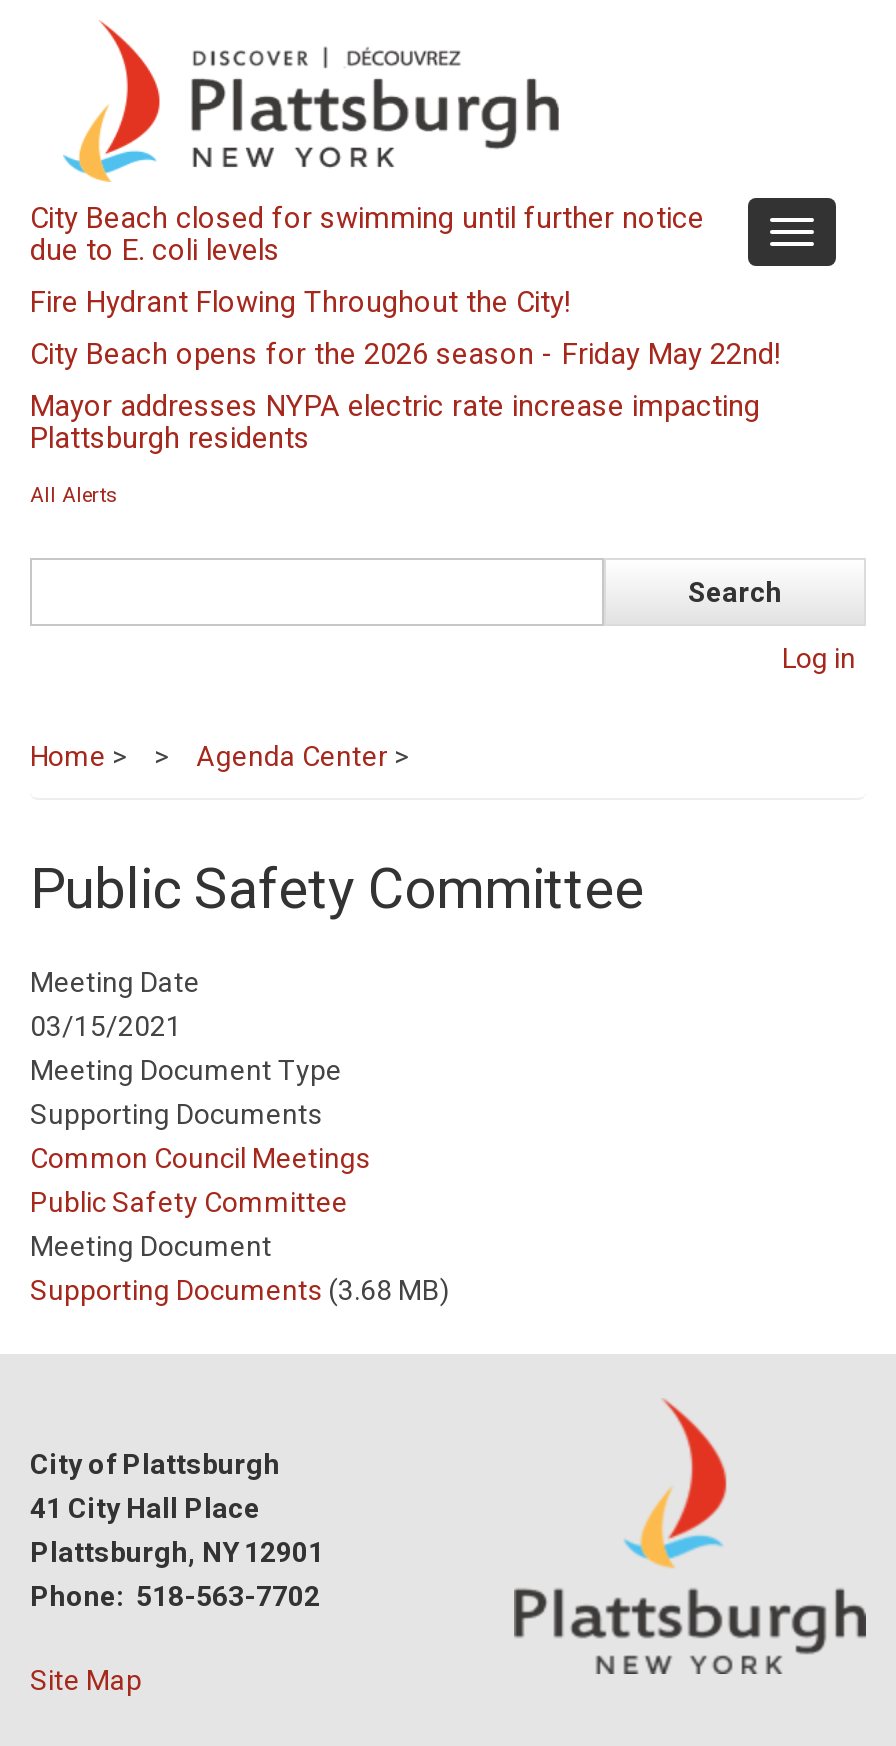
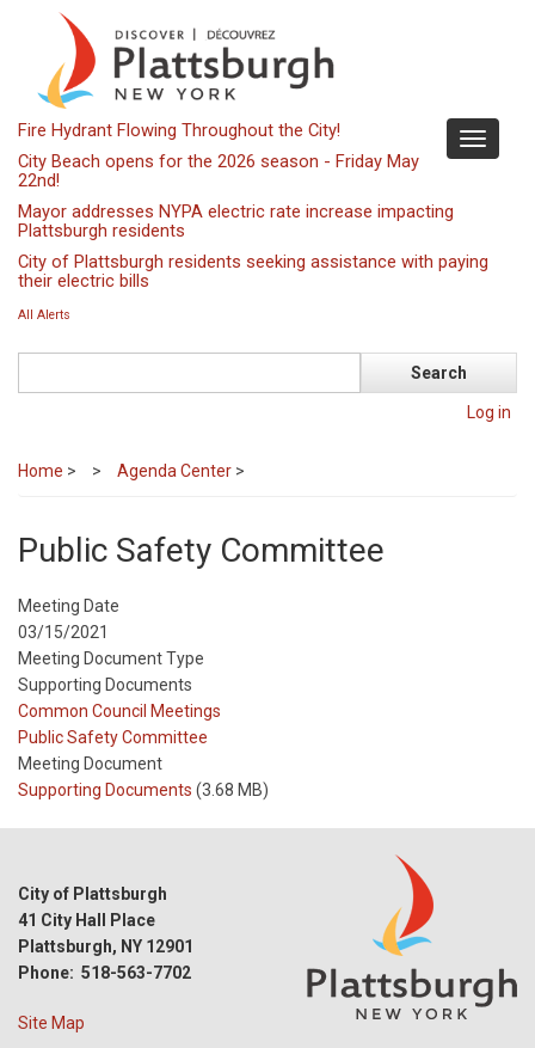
- City Beach closed for swimming until further notice
- due to E. coli levels

moved up: Fire Hydrant Flowing Throughout the City!

moved up: Mayor addresses NYPA electric rate increase impacting | Plattsburgh residents

+ City of Plattsburgh residents seeking assistance with paying
+ their electric bills
